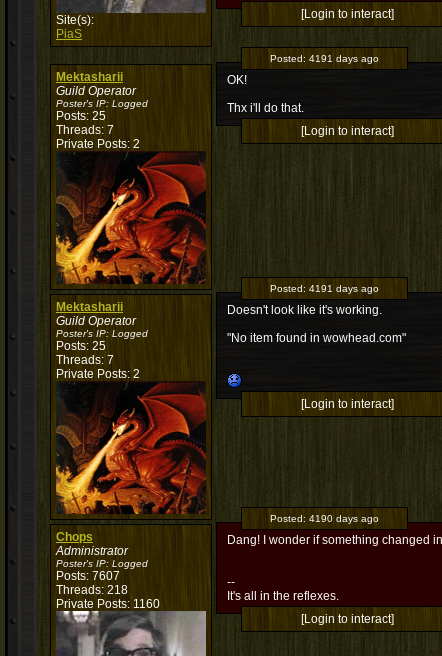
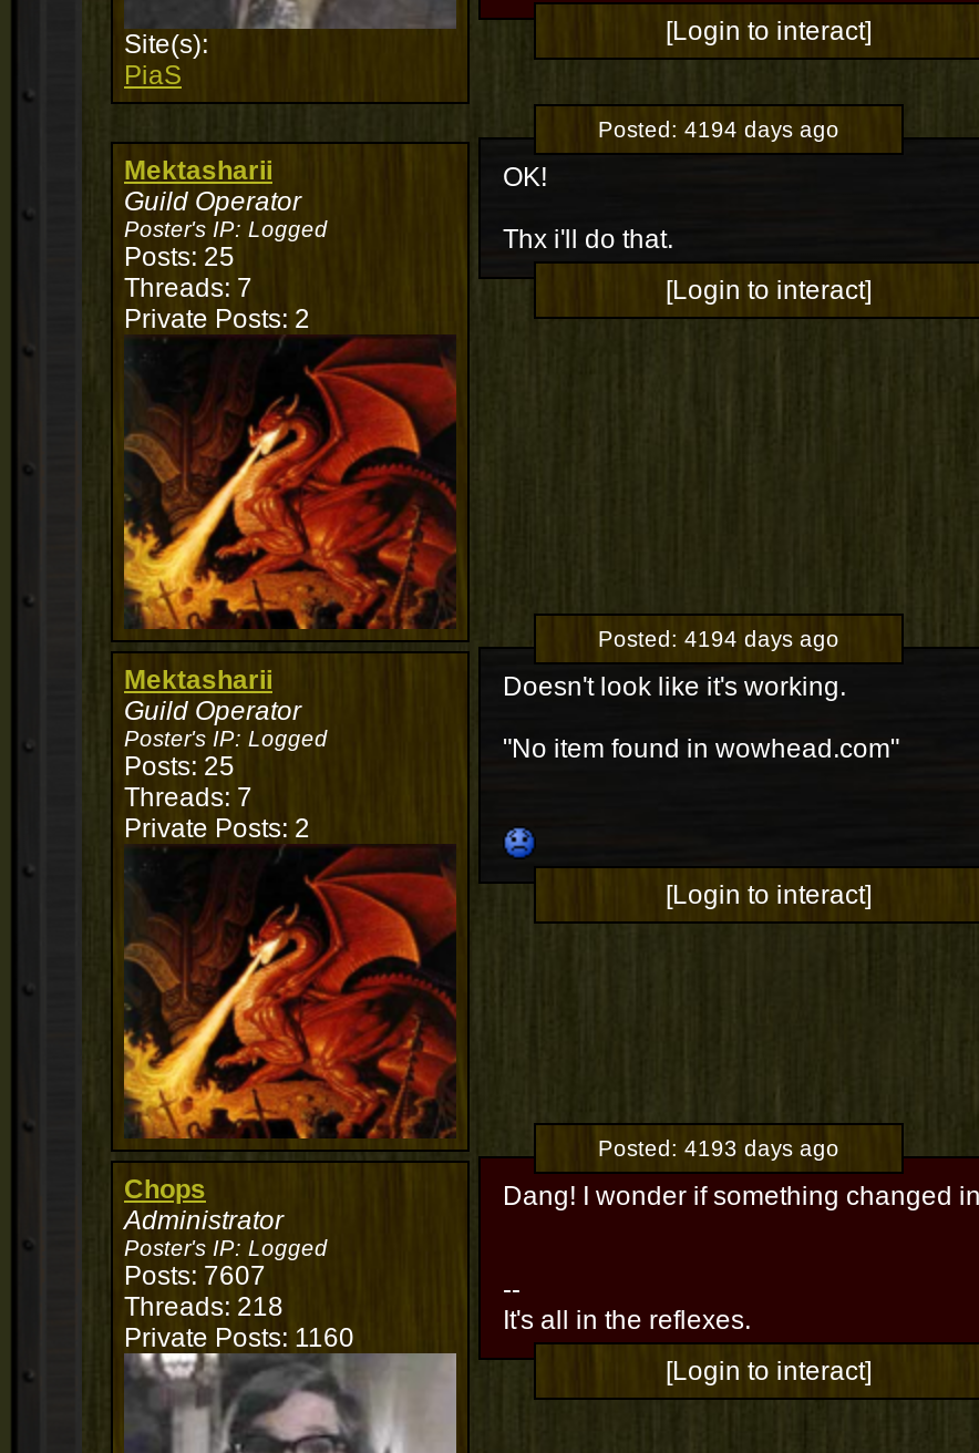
- Posted: 4191 days ago
+ Posted: 4194 days ago

- Posted: 4191 days ago
+ Posted: 4194 days ago

- Posted: 4190 days ago
+ Posted: 4193 days ago
